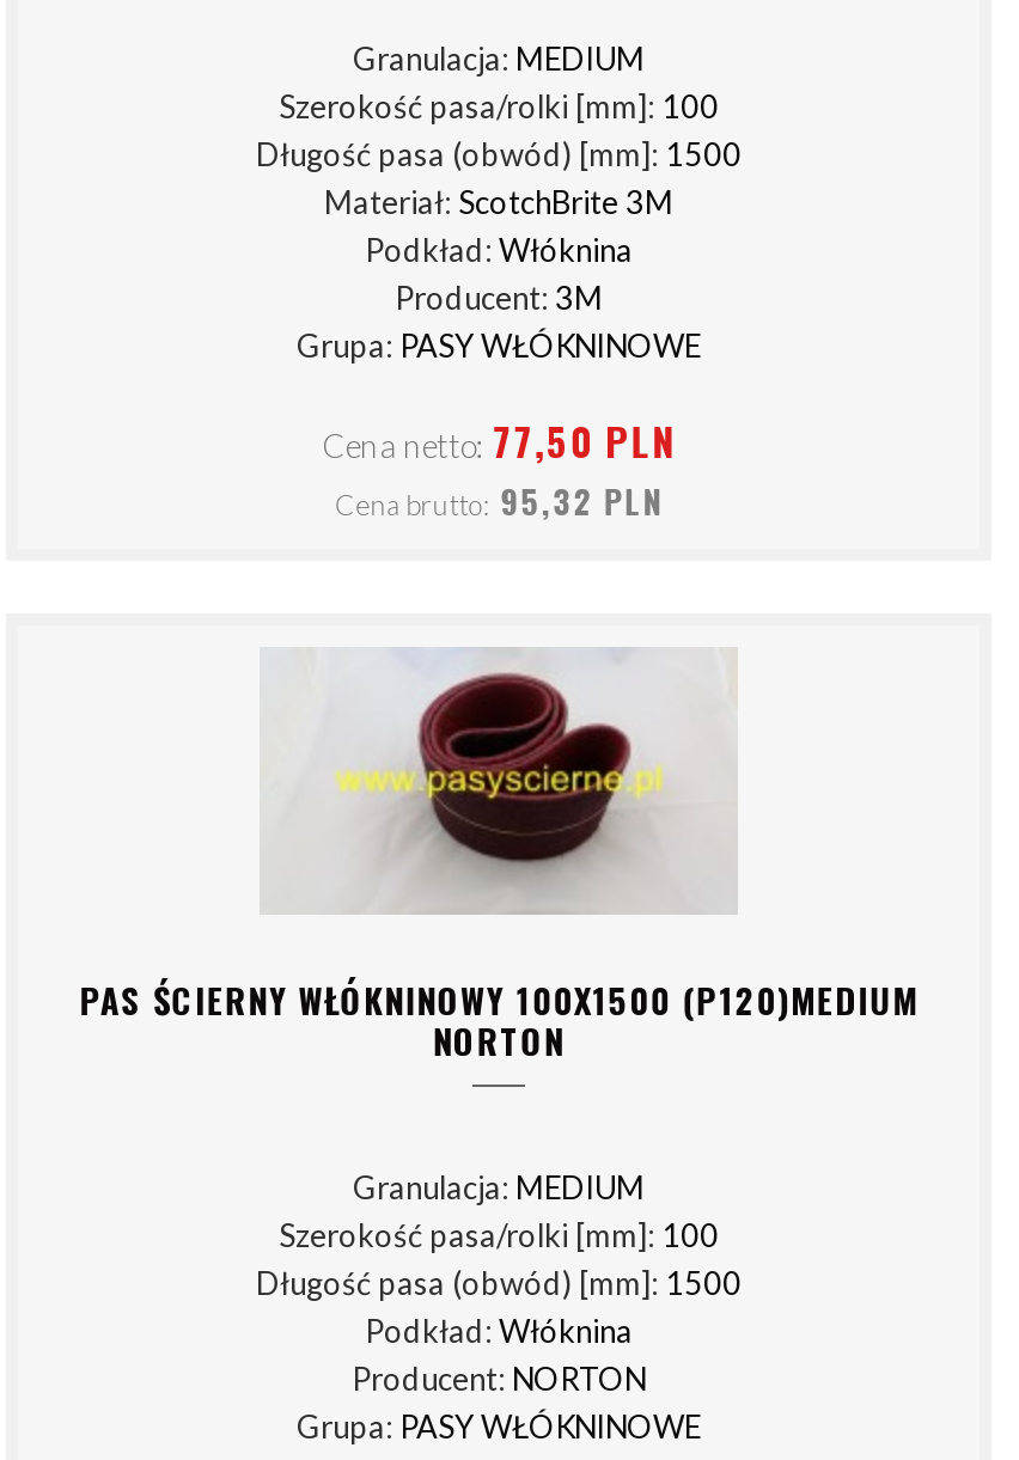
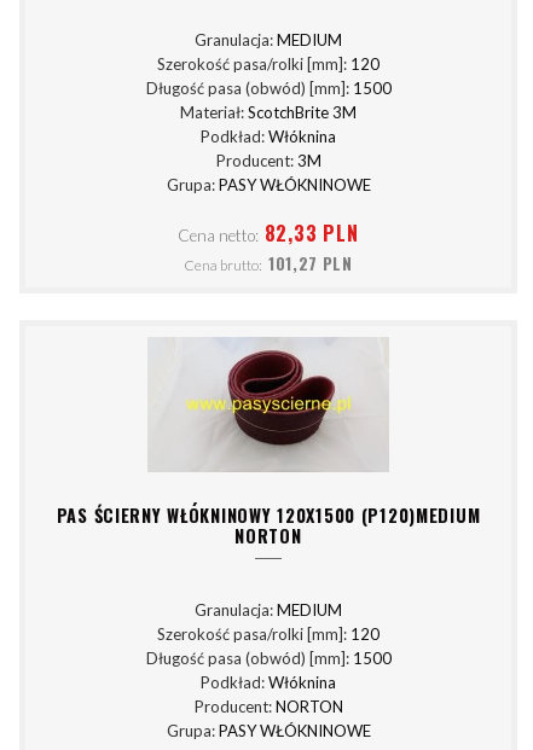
- Szerokość pasa/rolki [mm]: 100
+ Szerokość pasa/rolki [mm]: 120

- Cena netto: 77,50 PLN
+ Cena netto: 82,33 PLN

- Cena brutto: 95,32 PLN
+ Cena brutto: 101,27 PLN

- PAS ŚCIERNY WŁÓKNINOWY 100X1500 (P120)MEDIUM
+ PAS ŚCIERNY WŁÓKNINOWY 120X1500 (P120)MEDIUM

- Szerokość pasa/rolki [mm]: 100
+ Szerokość pasa/rolki [mm]: 120
